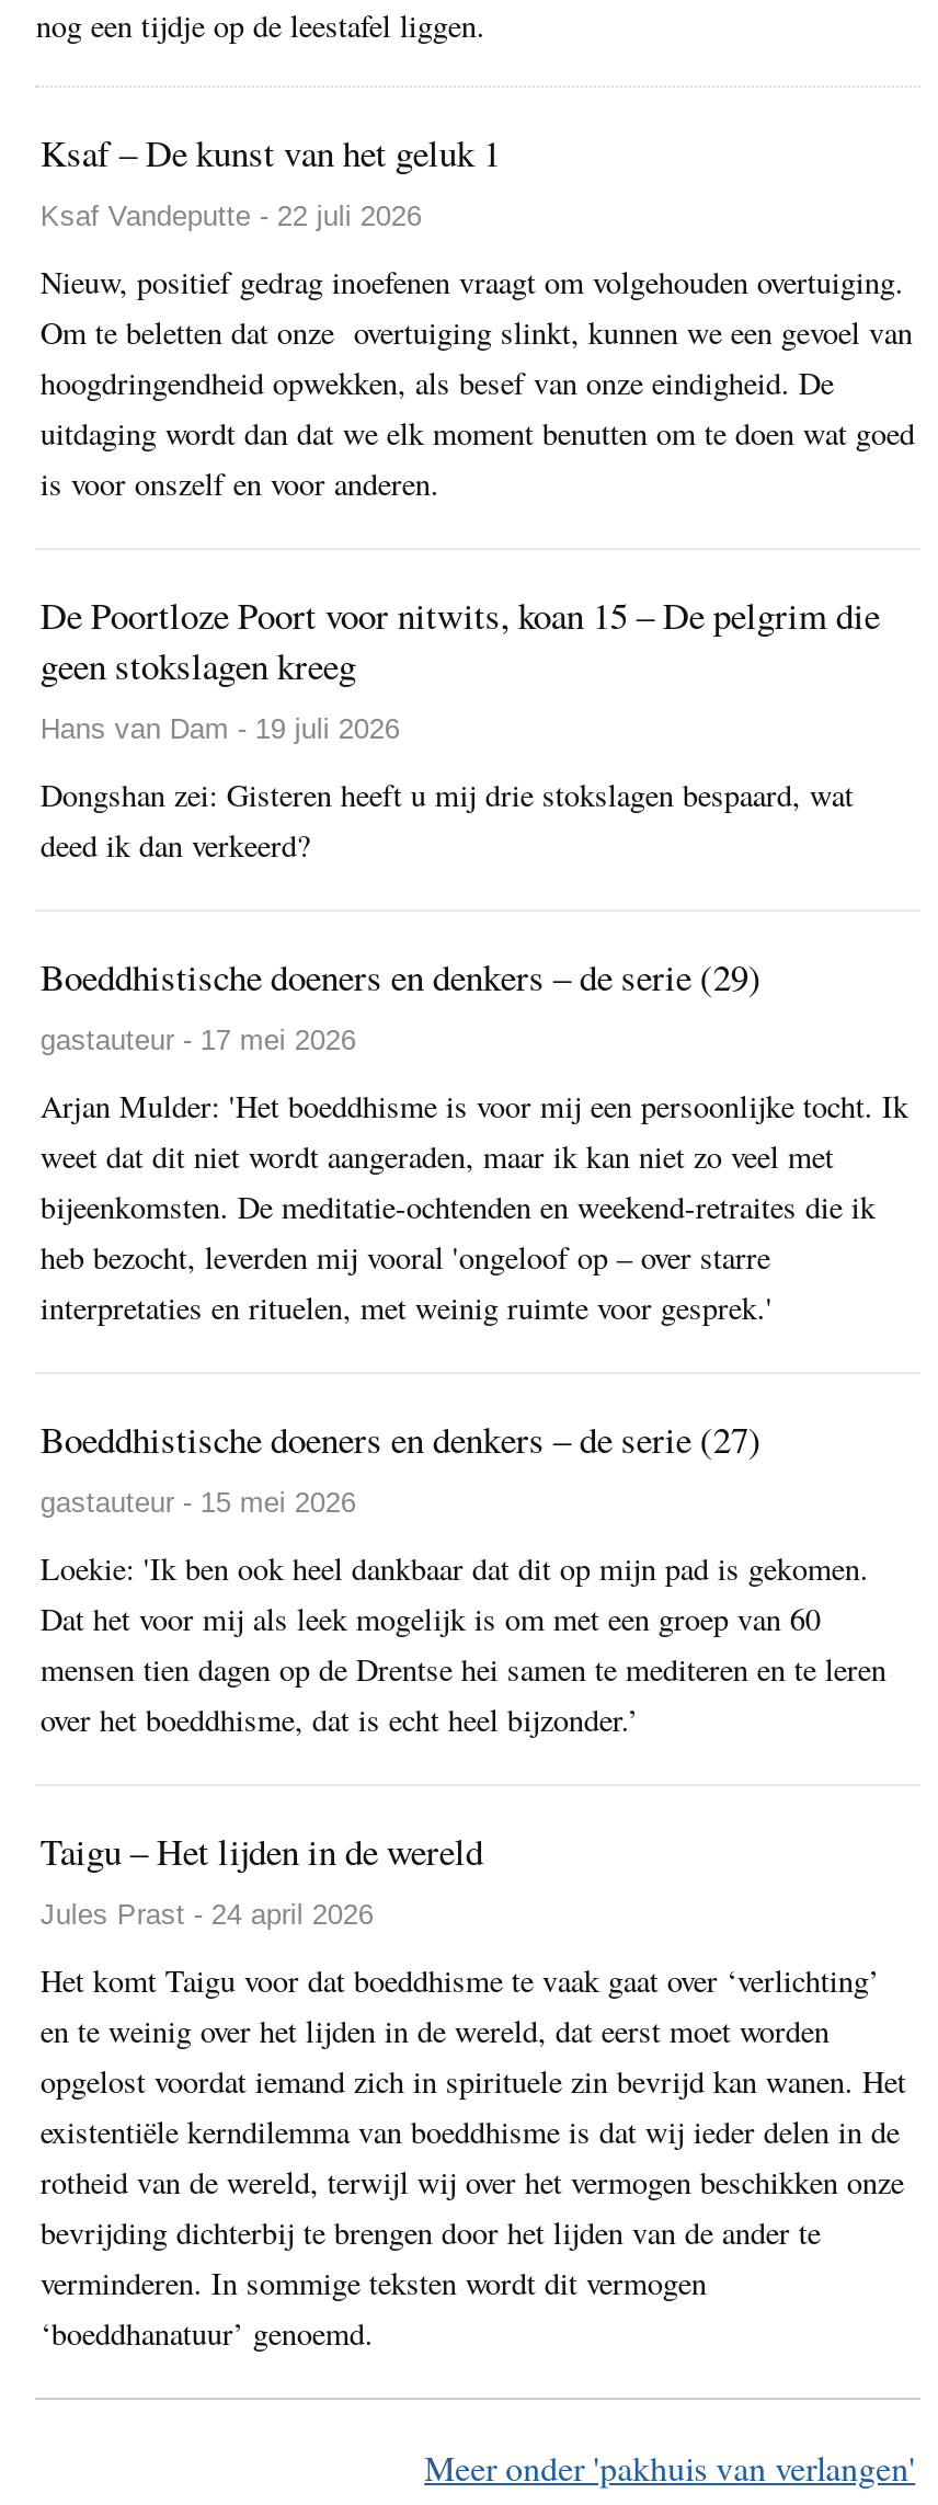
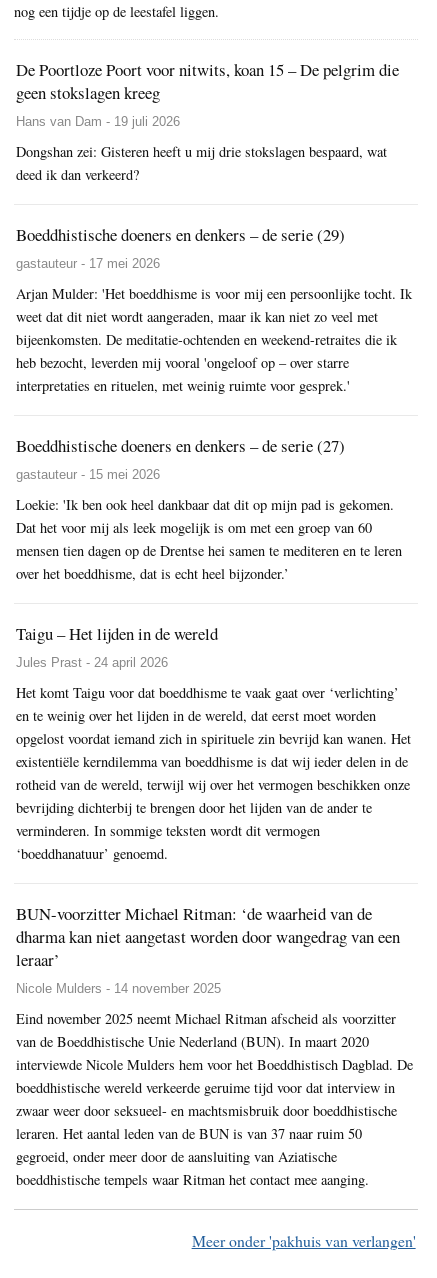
- Ksaf – De kunst van het geluk 1
- Ksaf Vandeputte - 22 juli 2026
- Nieuw, positief gedrag inoefenen vraagt om volgehouden overtuiging.
- Om te beletten dat onze overtuiging slinkt, kunnen we een gevoel van
- hoogdringendheid opwekken, als besef van onze eindigheid. De
- uitdaging wordt dan dat we elk moment benutten om te doen wat goed
- is voor onszelf en voor anderen.

moved up: De Poortloze Poort voor nitwits, koan 15 – De pelgrim die | geen stokslagen kreeg | Hans van Dam - 19 juli 2026 | ... | verminderen. In sommige teksten wordt dit vermogen | ‘boeddhanatuur’ genoemd.

+ BUN-voorzitter Michael Ritman: ‘de waarheid van de
+ dharma kan niet aangetast worden door wangedrag van een
+ leraar’
+ Nicole Mulders - 14 november 2025
+ Eind november 2025 neemt Michael Ritman afscheid als voorzitter
+ van de Boeddhistische Unie Nederland (BUN). In maart 2020
+ interviewde Nicole Mulders hem voor het Boeddhistisch Dagblad. De
+ boeddhistische wereld verkeerde geruime tijd voor dat interview in
+ zwaar weer door seksueel- en machtsmisbruik door boeddhistische
+ leraren. Het aantal leden van de BUN is van 37 naar ruim 50
+ gegroeid, onder meer door de aansluiting van Aziatische
+ boeddhistische tempels waar Ritman het contact mee aanging.
